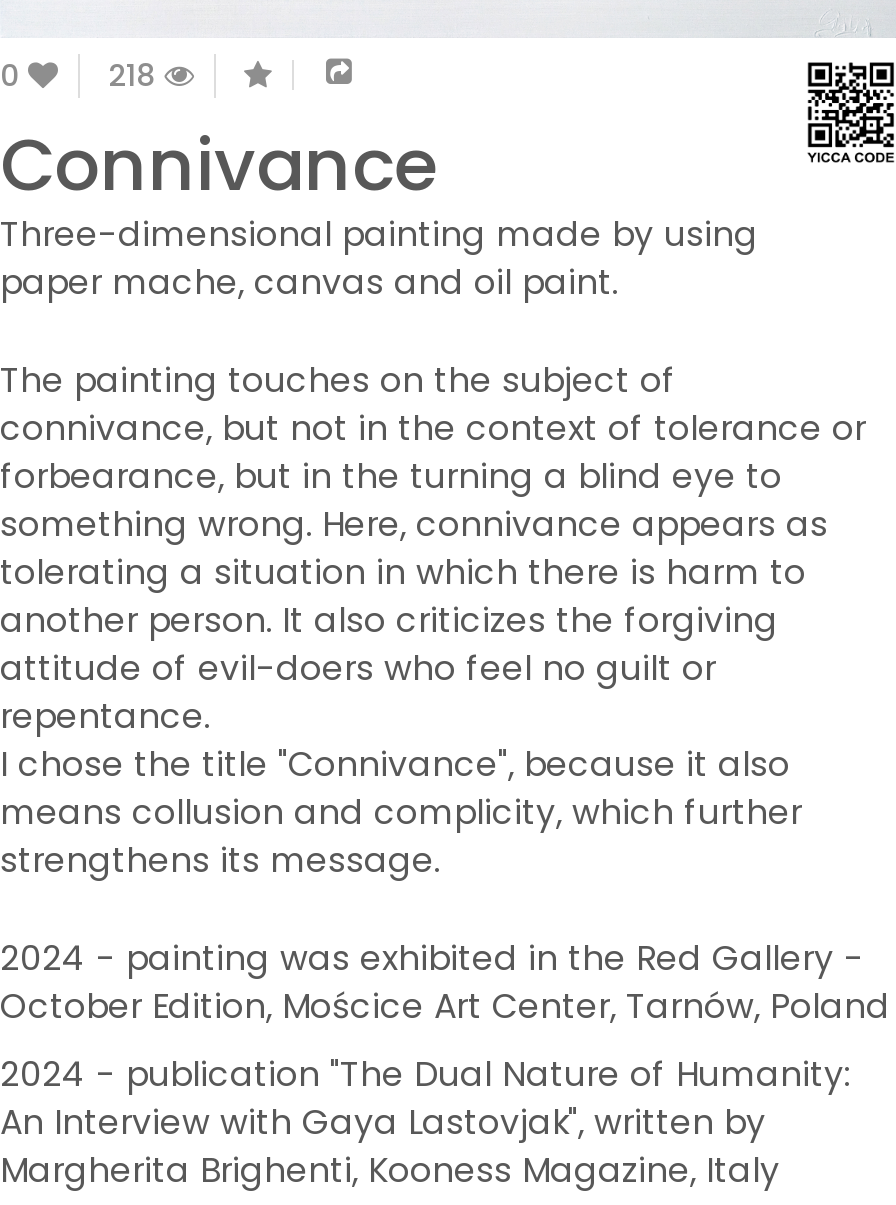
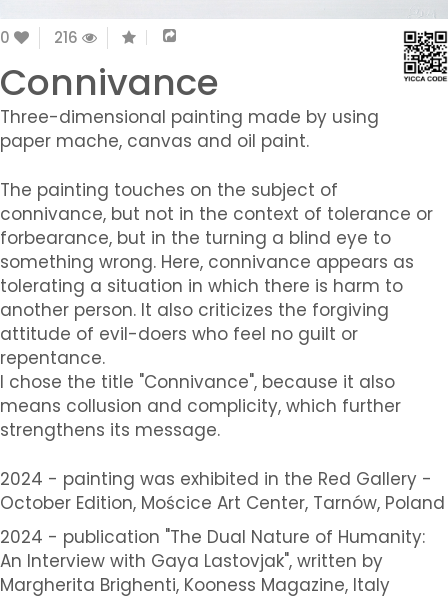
- 0 218
+ 0 216
